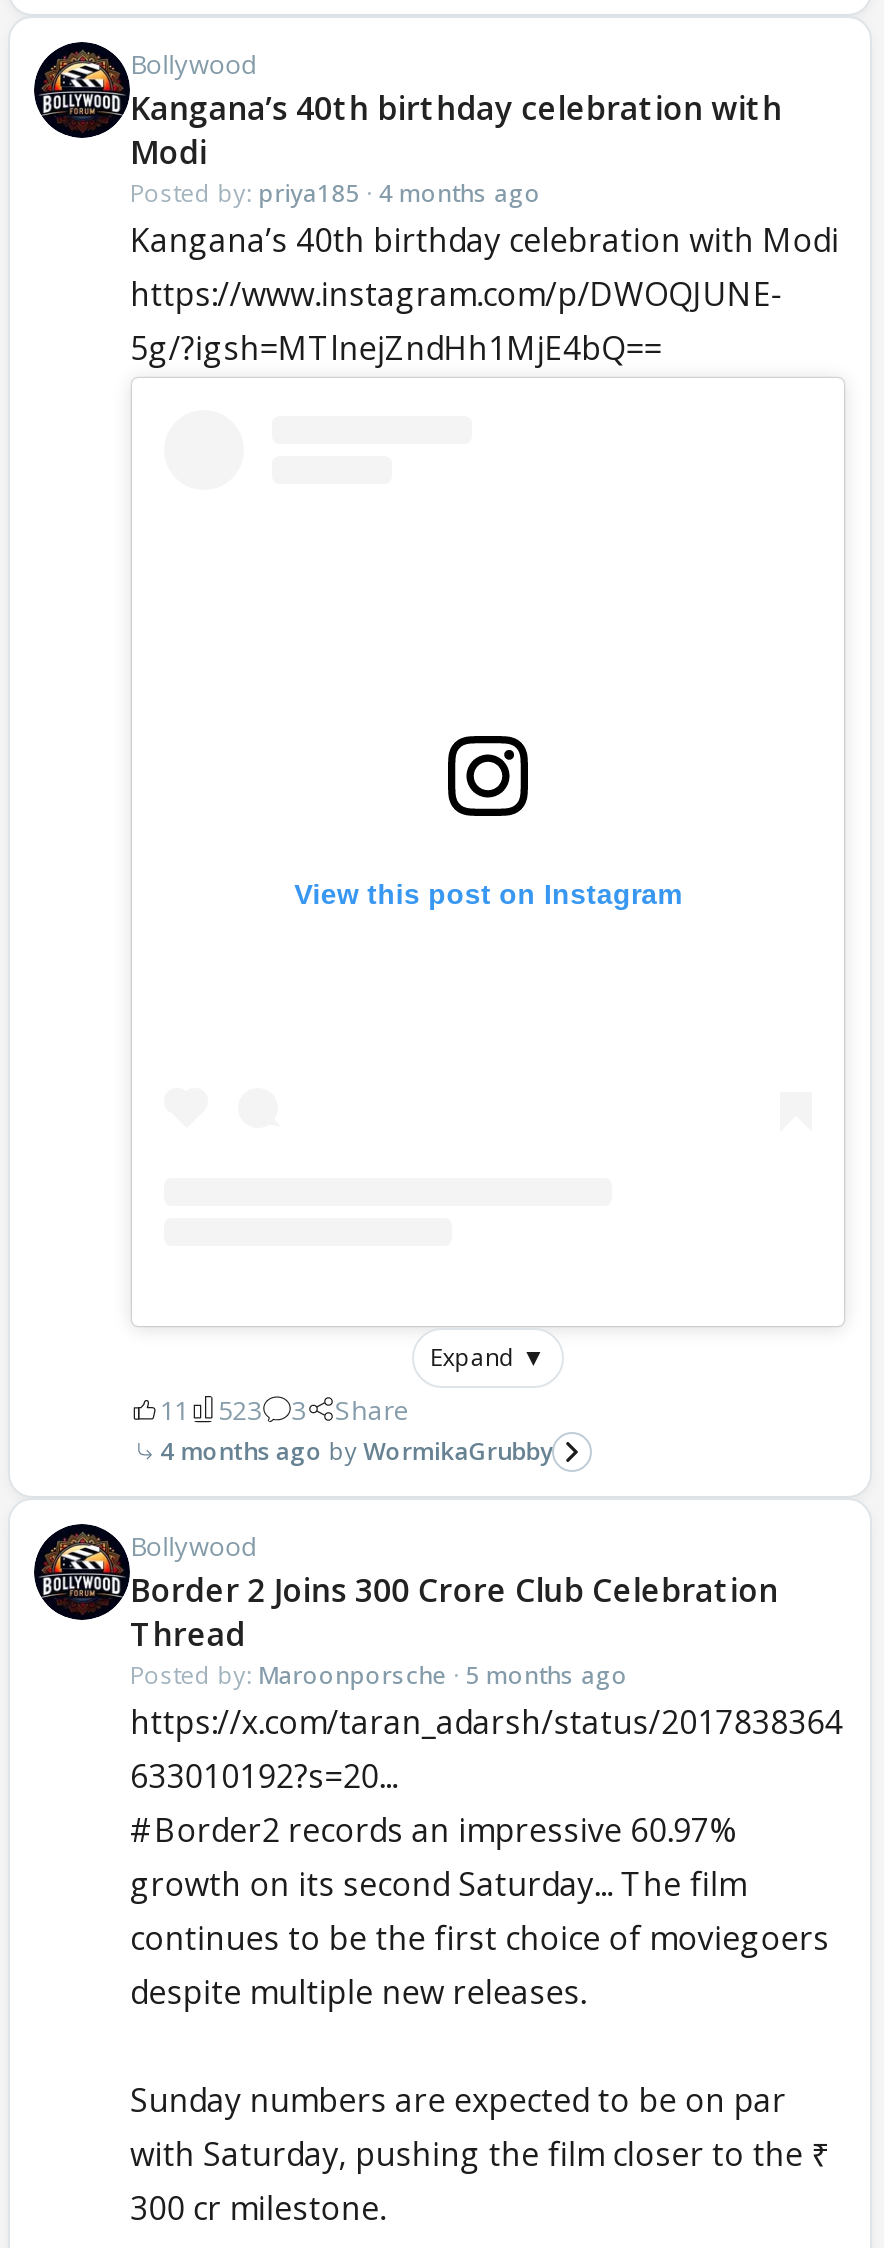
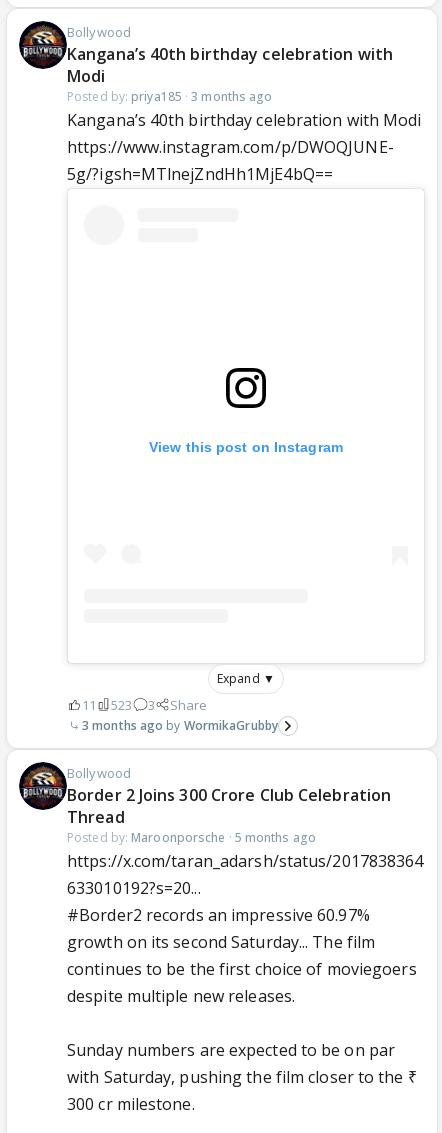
- Posted by: priya185 · 4 months ago
+ Posted by: priya185 · 3 months ago

- 4 months ago WormikaGrubby
+ 3 months ago WormikaGrubby
